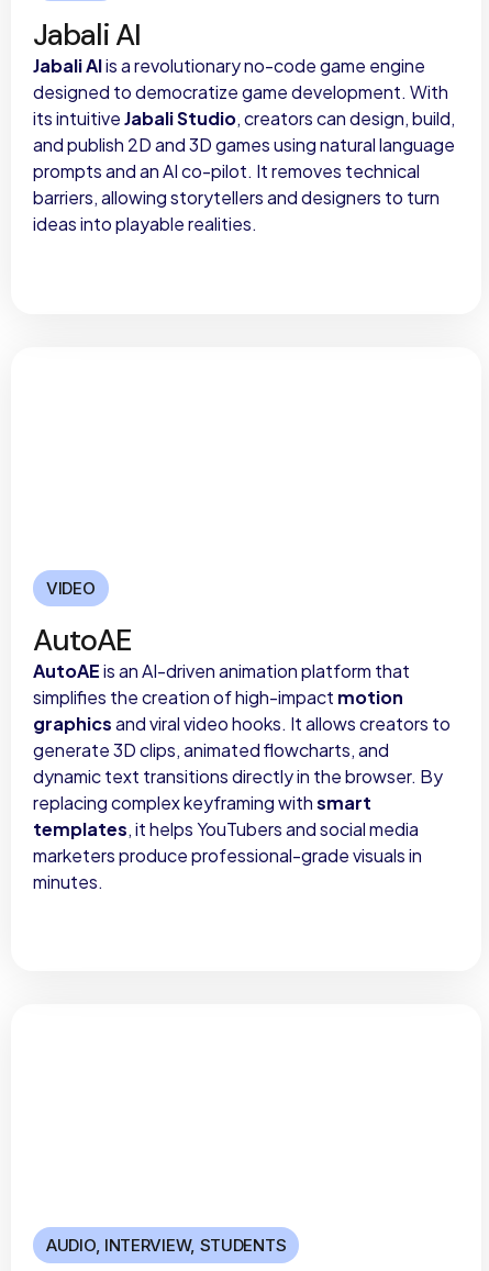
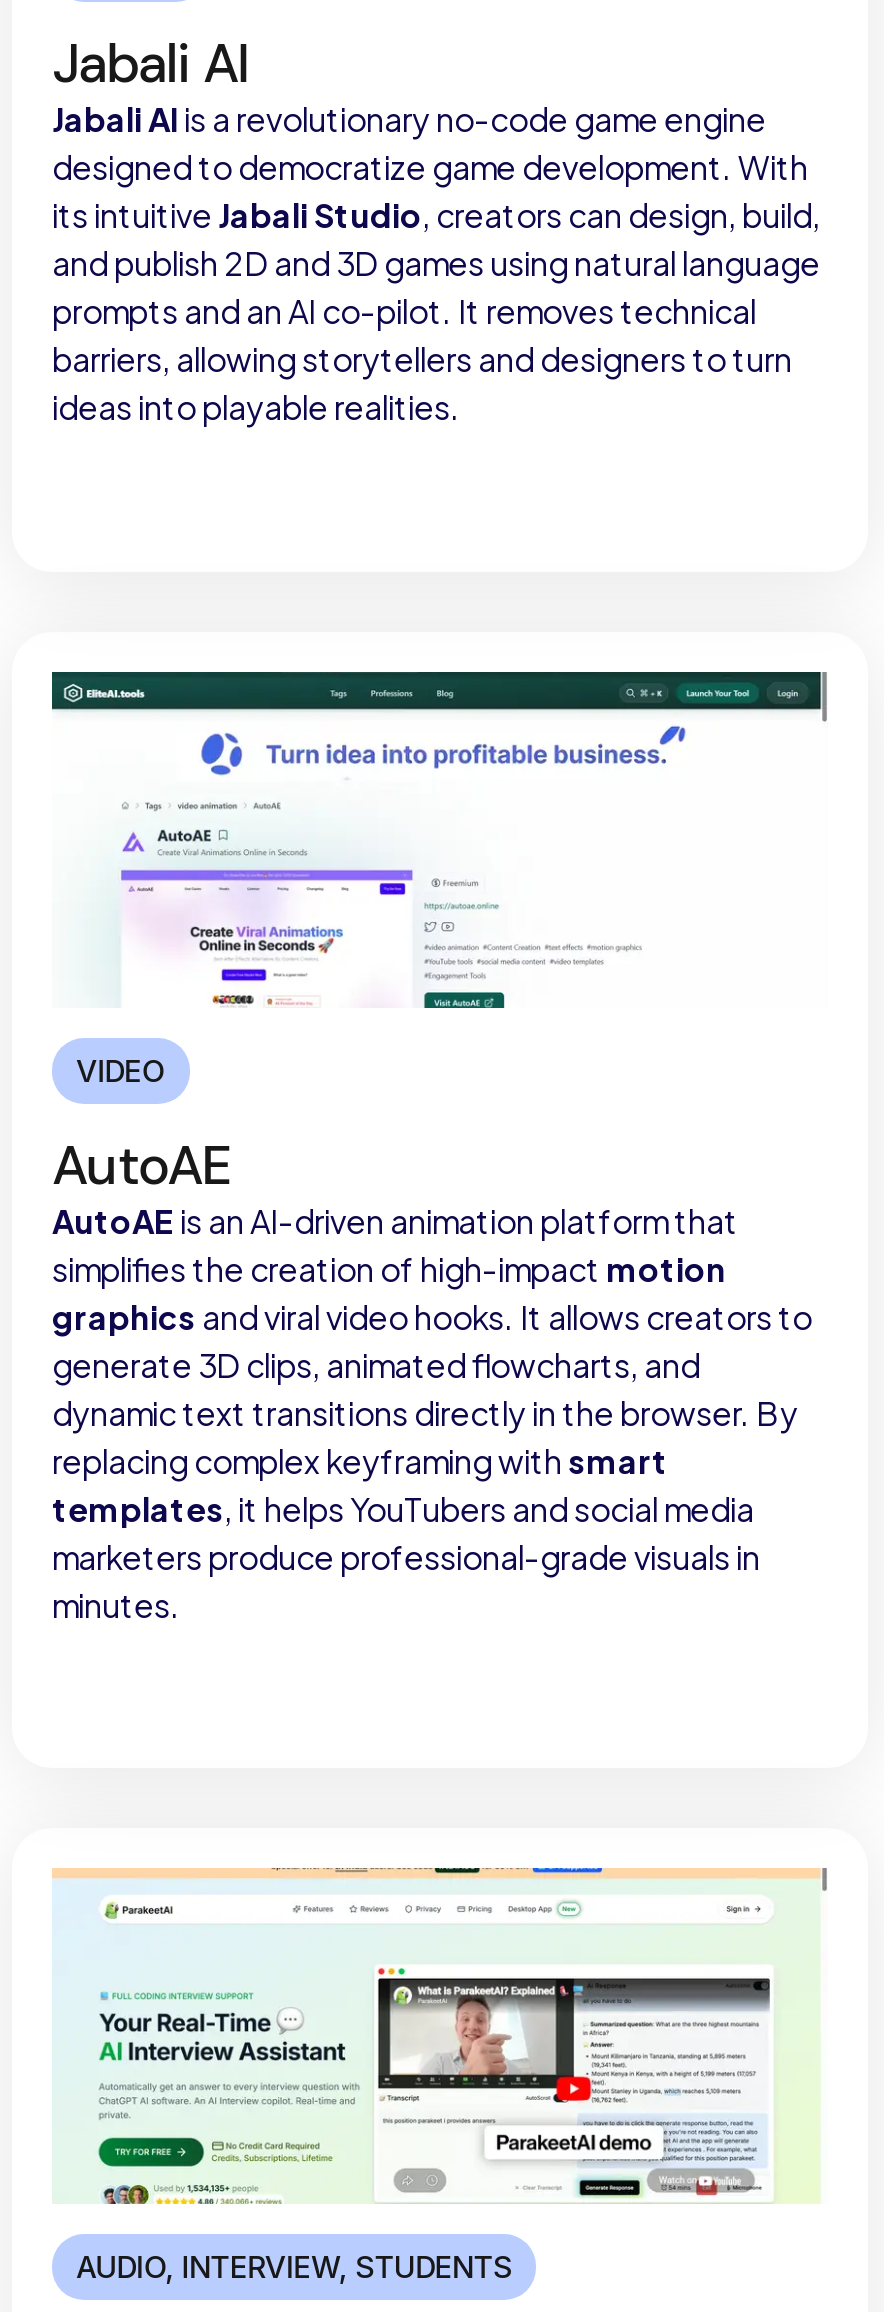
+ [image]

+ [image]

+ [image]
